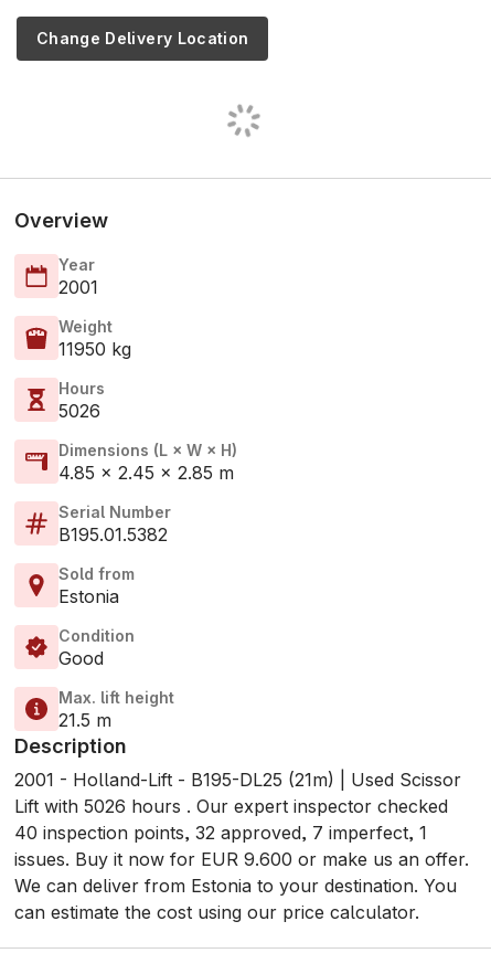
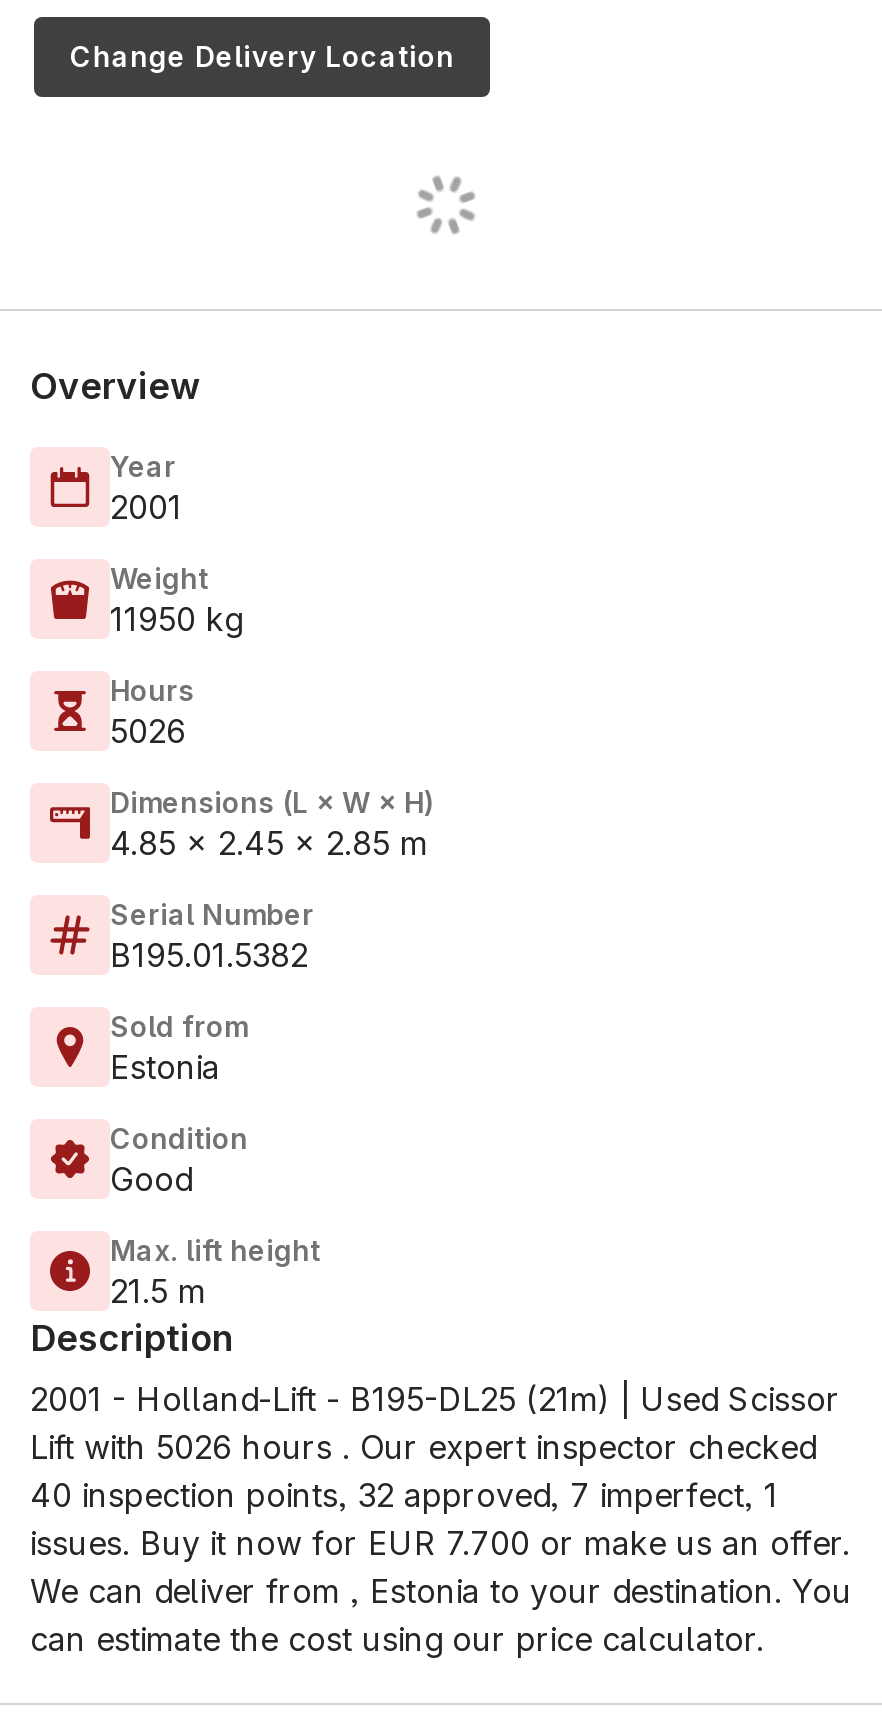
- issues. Buy it now for EUR 9.600 or make us an offer.
- We can deliver from Estonia to your destination. You
+ issues. Buy it now for EUR 7.700 or make us an offer.
+ We can deliver from , Estonia to your destination. You
